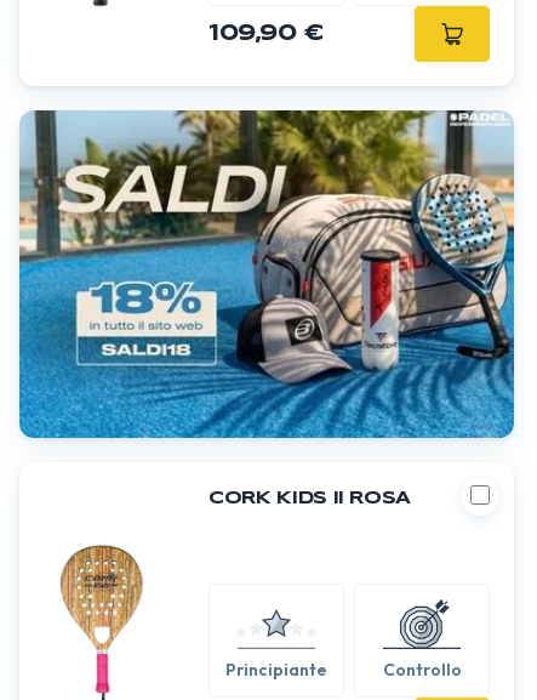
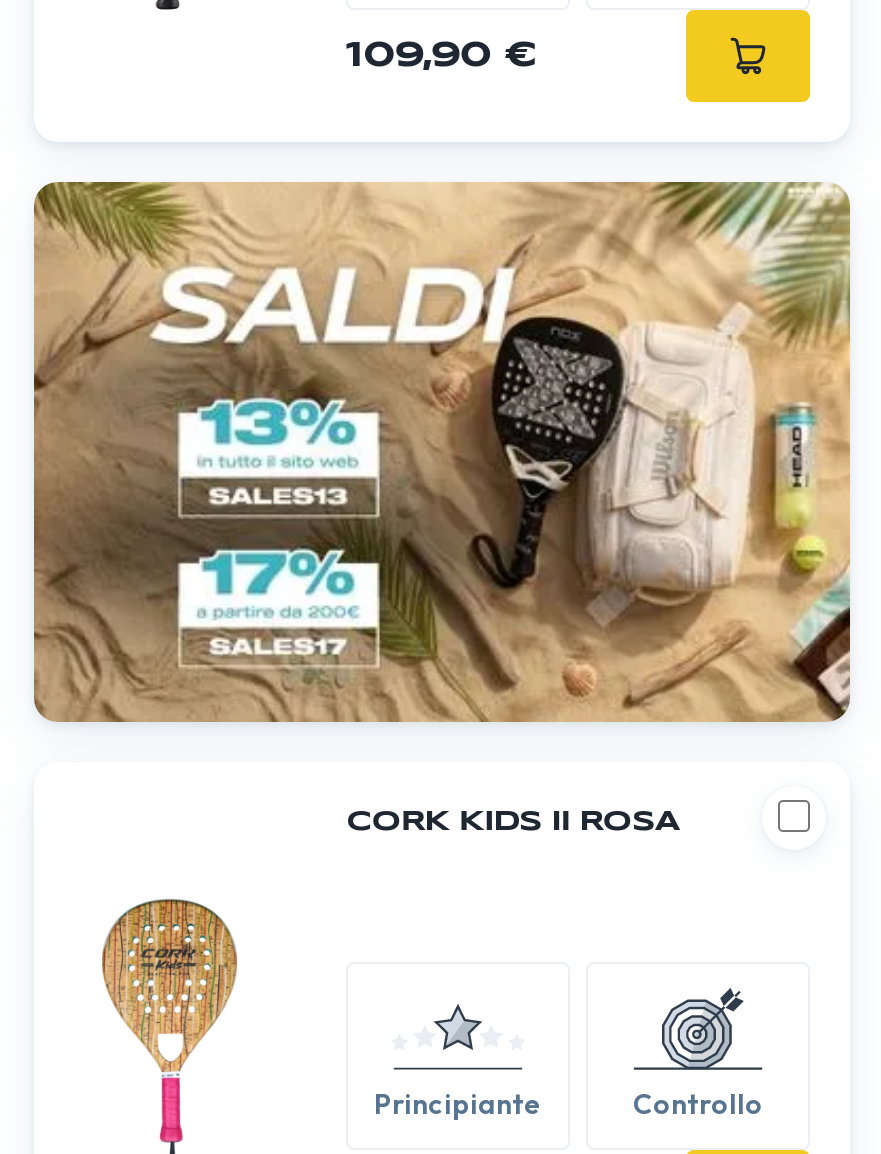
- [image]
+ [image]
